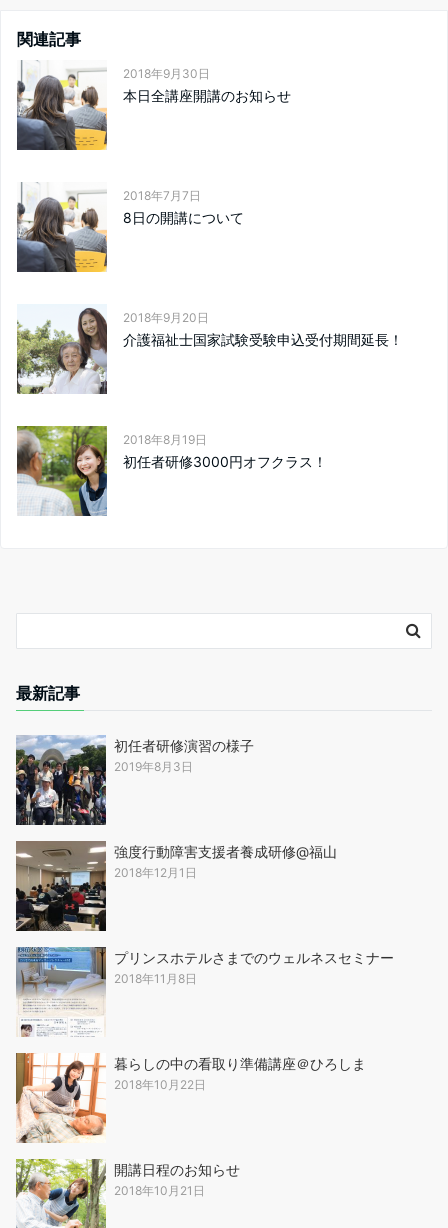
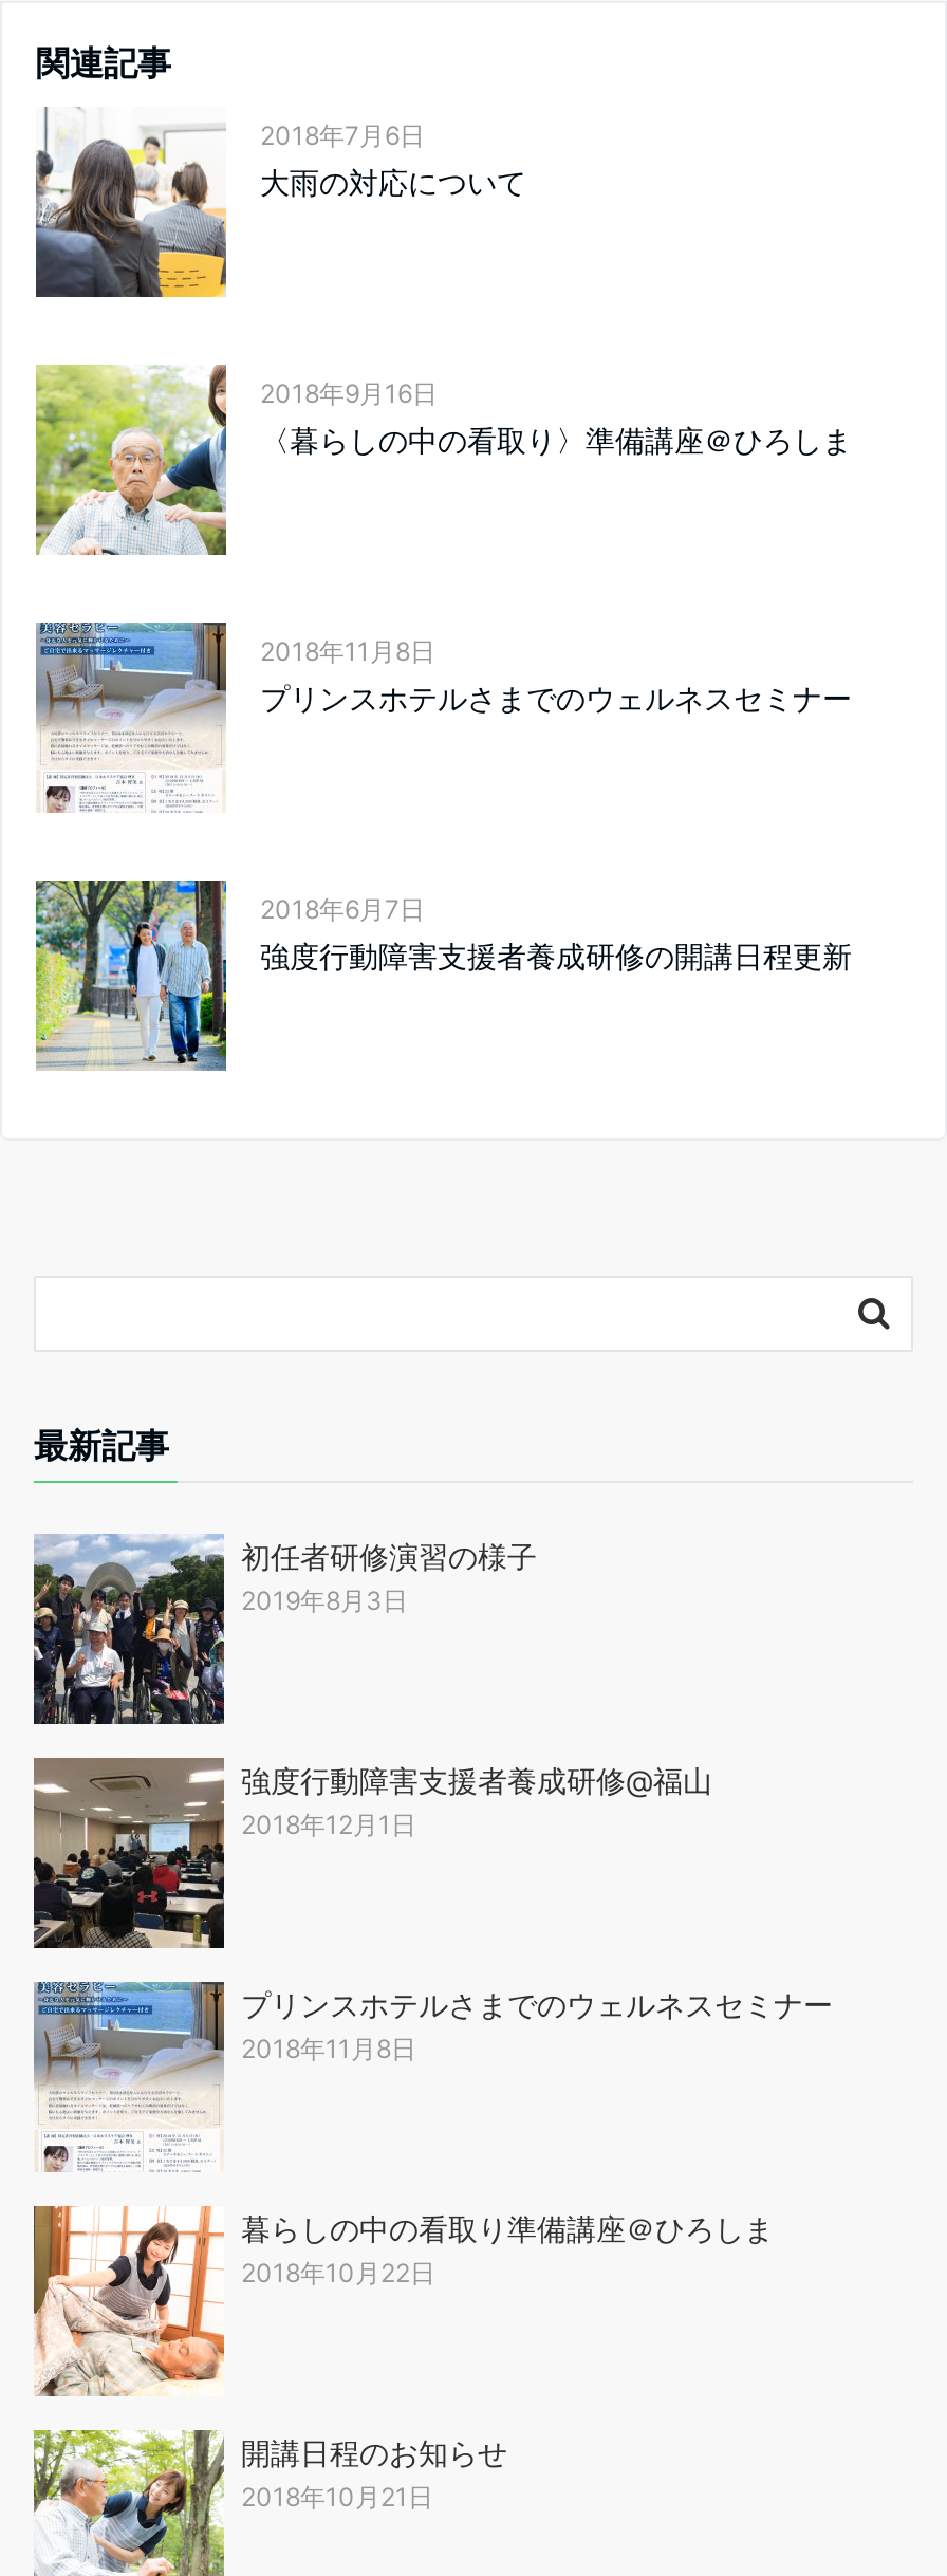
- 2018年9月30日
- 本日全講座開講のお知らせ
+ 2018年7月6日
+ 大雨の対応について

- [image]
- 2018年7月7日
- 8日の開講について
+ [image]
+ 2018年9月16日
+ 〈暮らしの中の看取り〉準備講座＠ひろしま

- [image]
- 2018年9月20日
- 介護福祉士国家試験受験申込受付期間延長！
+ [image]
+ 2018年11月8日
+ プリンスホテルさまでのウェルネスセミナー

- [image]
- 2018年8月19日
- 初任者研修3000円オフクラス！
+ [image]
+ 2018年6月7日
+ 強度行動障害支援者養成研修の開講日程更新
